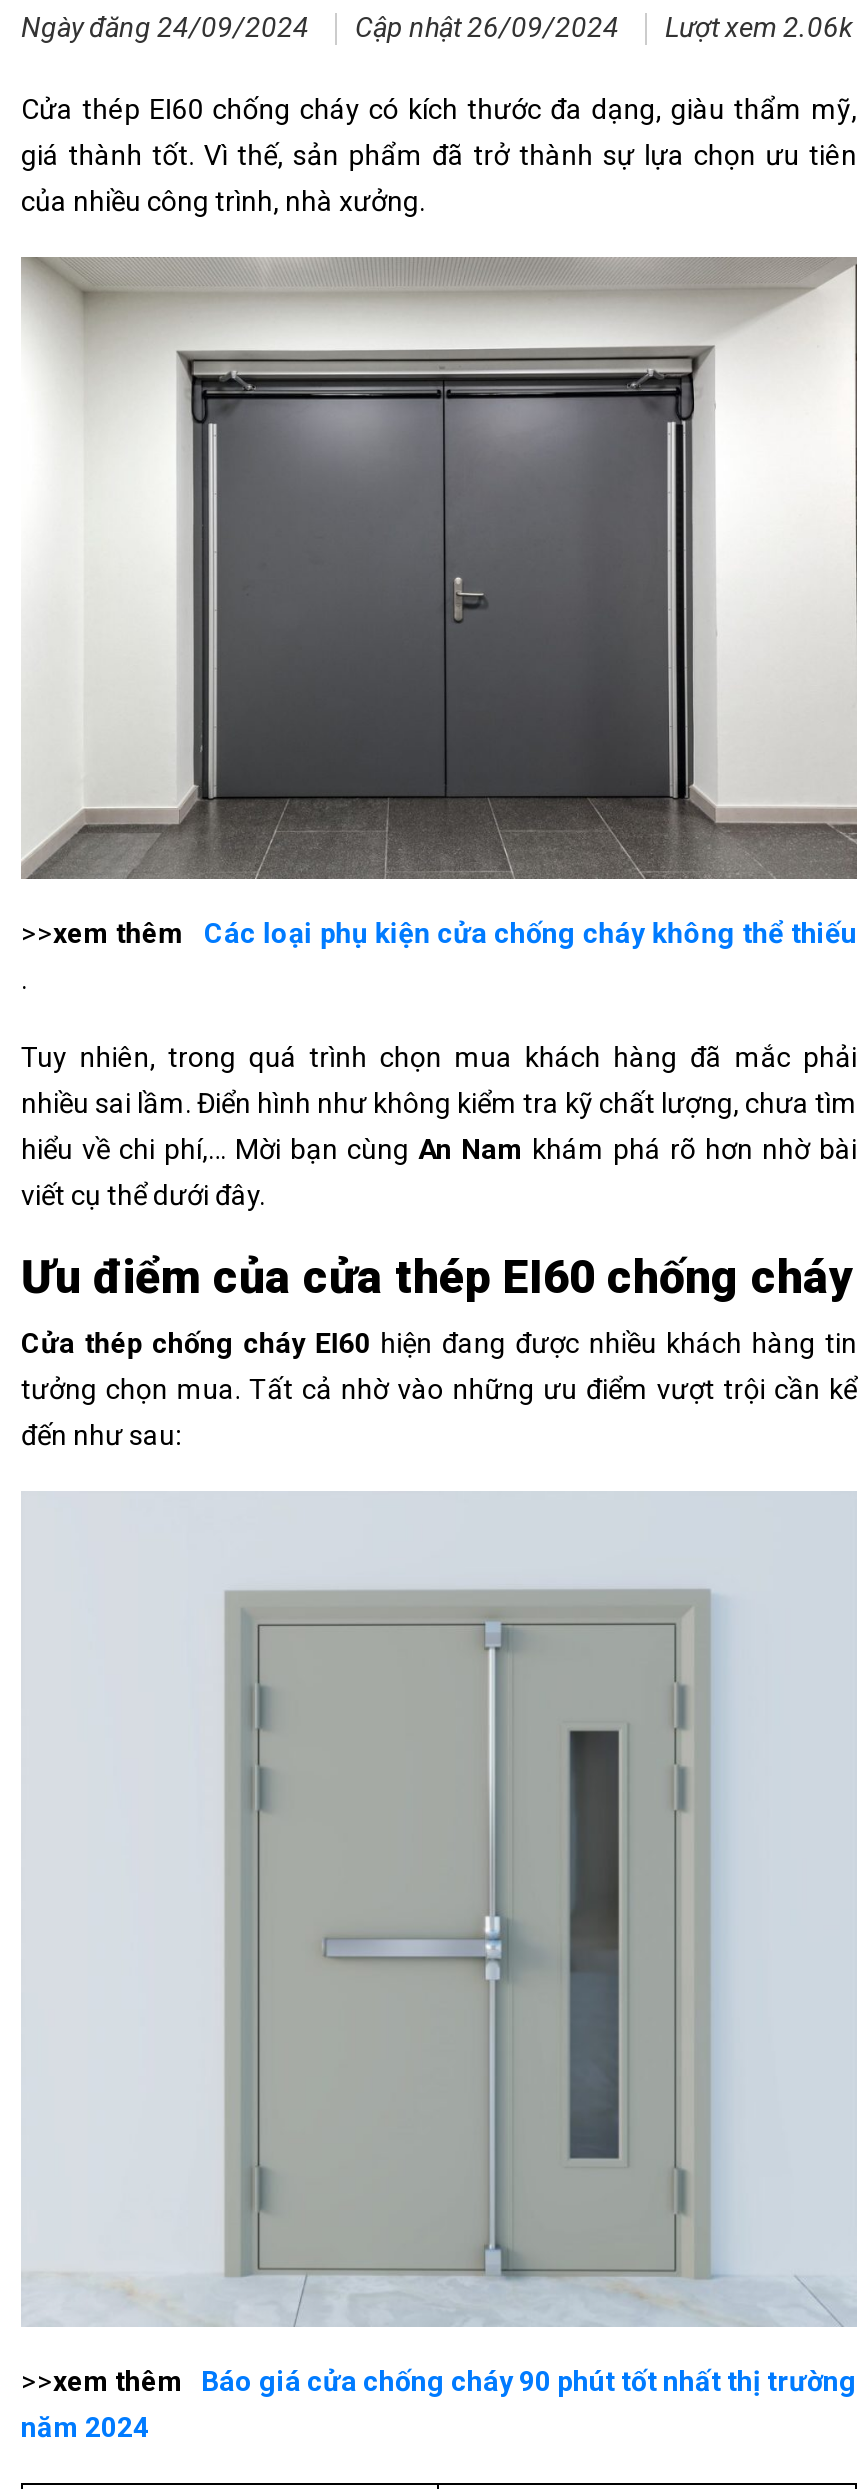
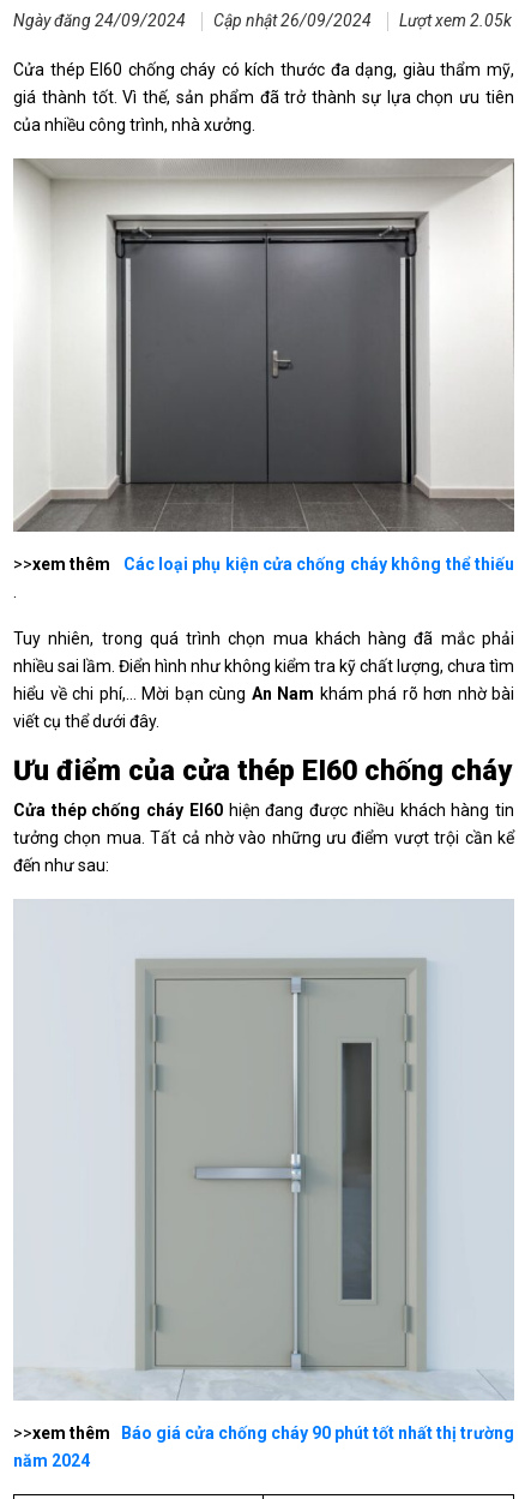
- Ngày đăng 24/09/2024 Cập nhật 26/09/2024 Lượt xem 2.06k
+ Ngày đăng 24/09/2024 Cập nhật 26/09/2024 Lượt xem 2.05k
